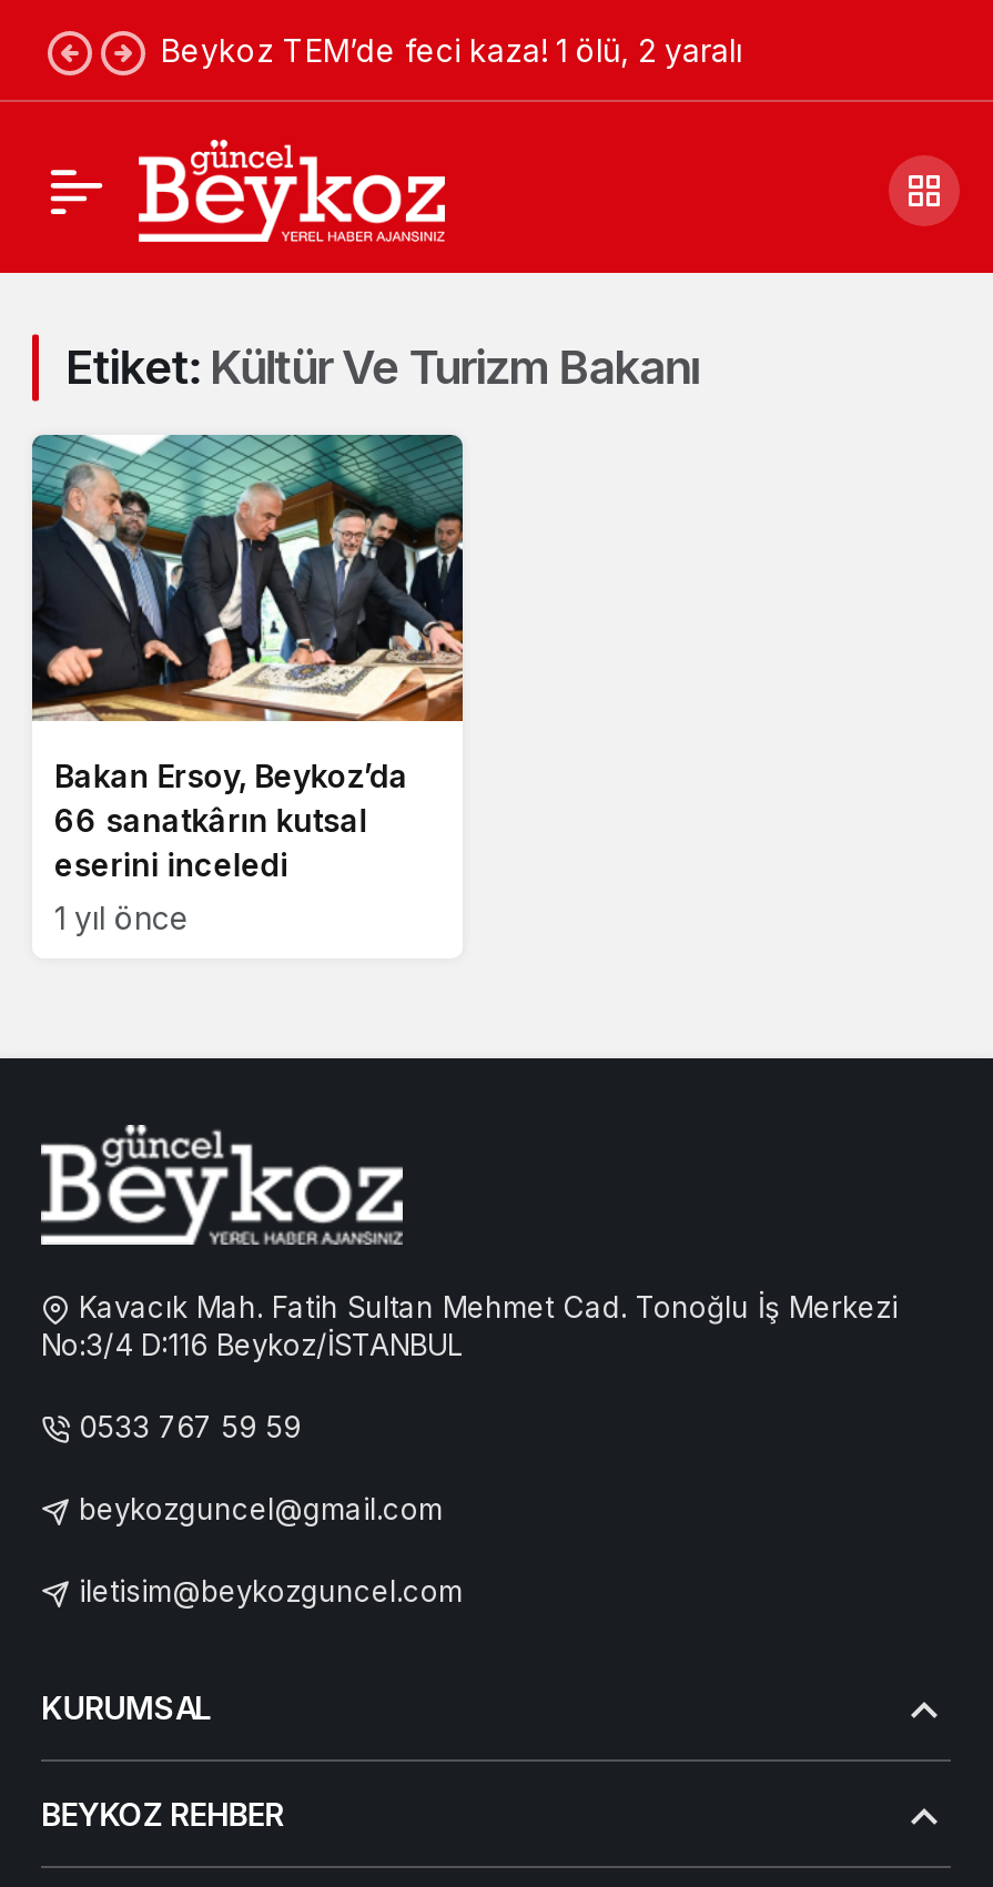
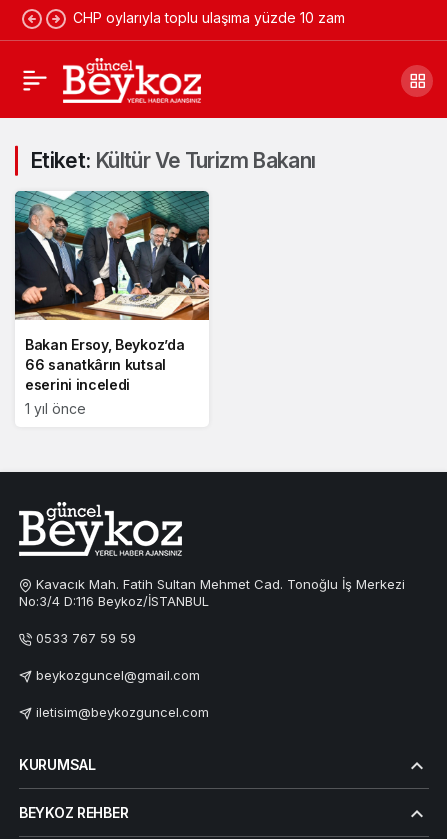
- Beykoz TEM’de feci kaza! 1 ölü, 2 yaralı
+ CHP oylarıyla toplu ulaşıma yüzde 10 zam
